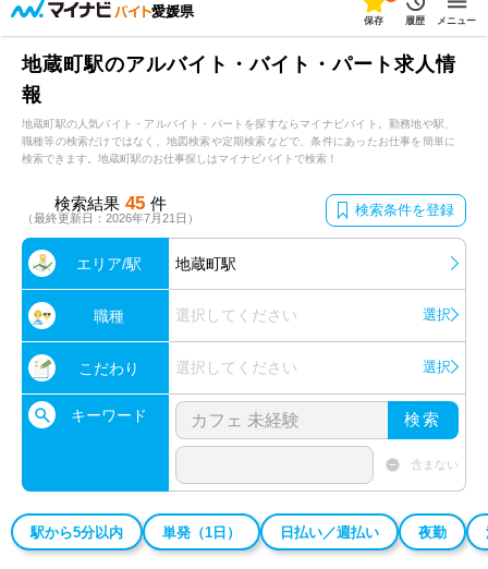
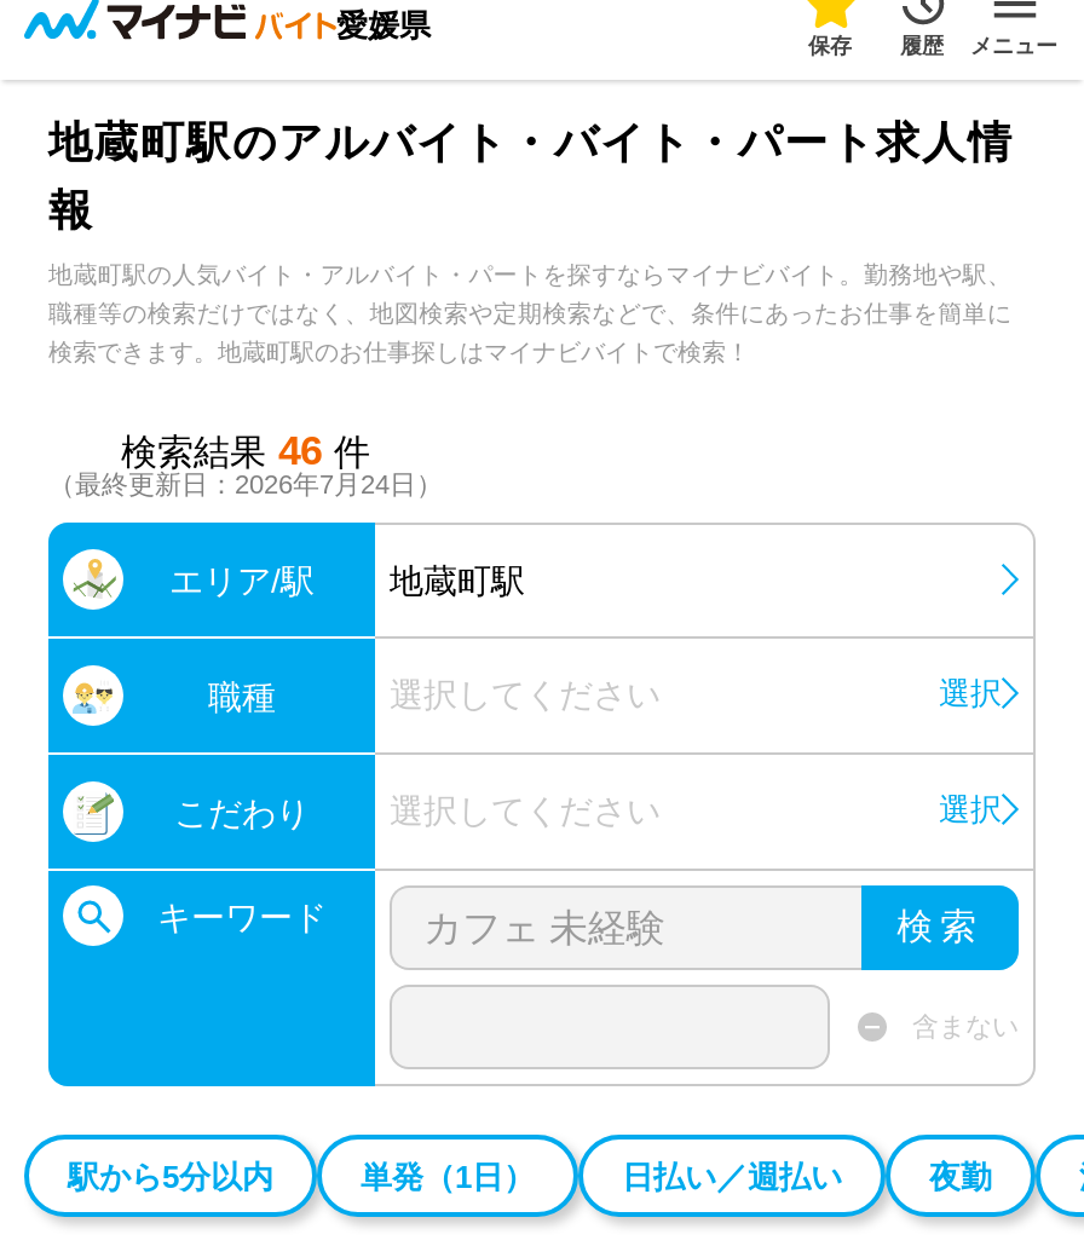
- 検索結果 45 件
- （最終更新日：2026年7月21日）
- 検索条件を登録
+ 検索結果 46 件
+ （最終更新日：2026年7月24日）
